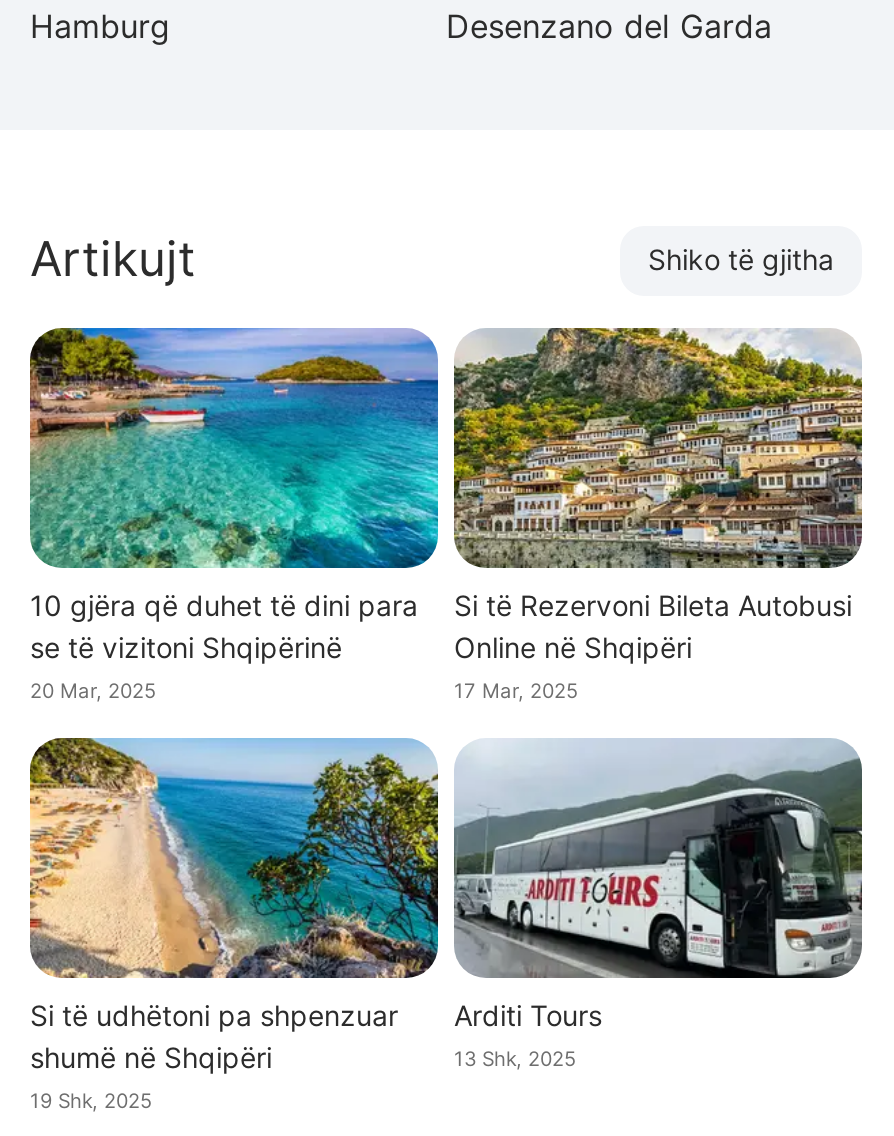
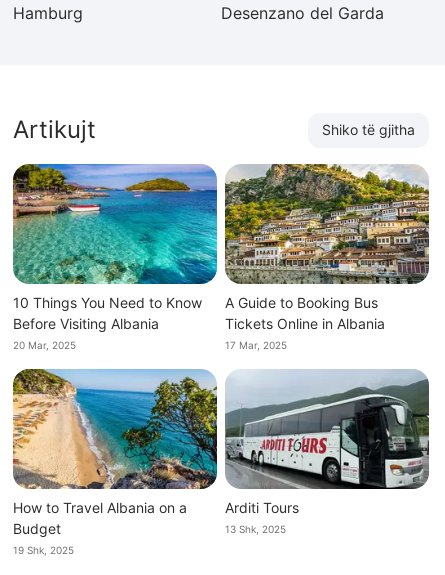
- 10 gjëra që duhet të dini para
- se të vizitoni Shqipërinë
+ 10 Things You Need to Know
+ Before Visiting Albania

- Si të Rezervoni Bileta Autobusi
- Online në Shqipëri
+ A Guide to Booking Bus
+ Tickets Online in Albania

- Si të udhëtoni pa shpenzuar
- shumë në Shqipëri
+ How to Travel Albania on a
+ Budget
